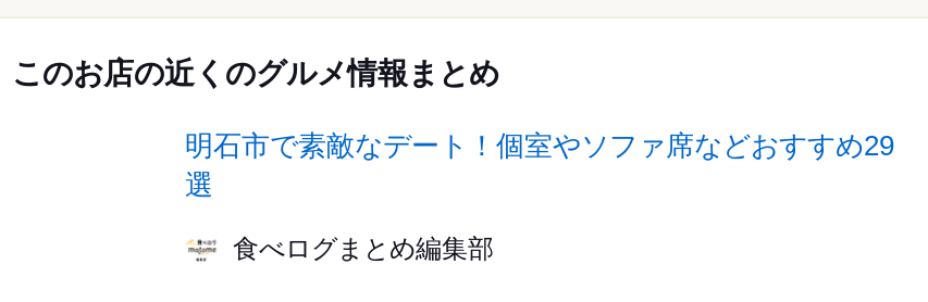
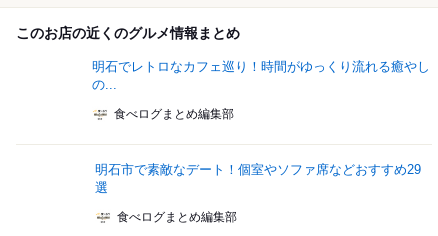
+ 明石でレトロなカフェ巡り！時間がゆっくり流れる癒やし
+ の...
+ 食べログまとめ編集部
